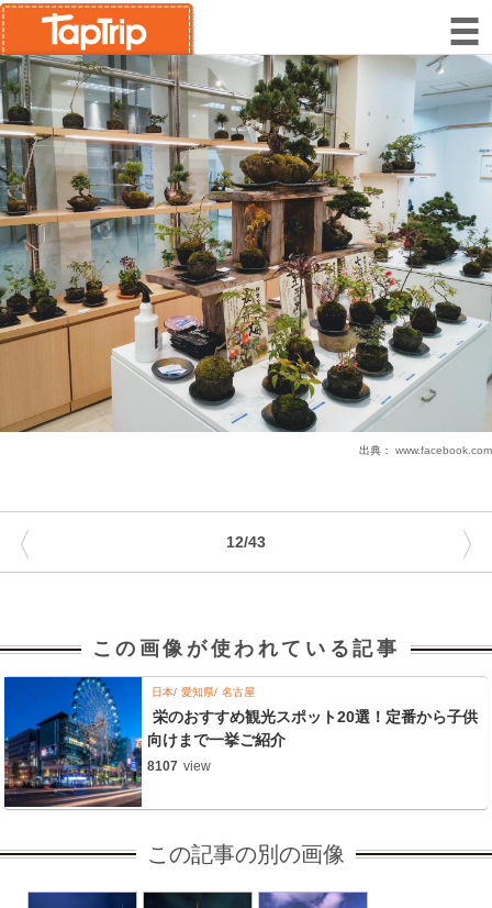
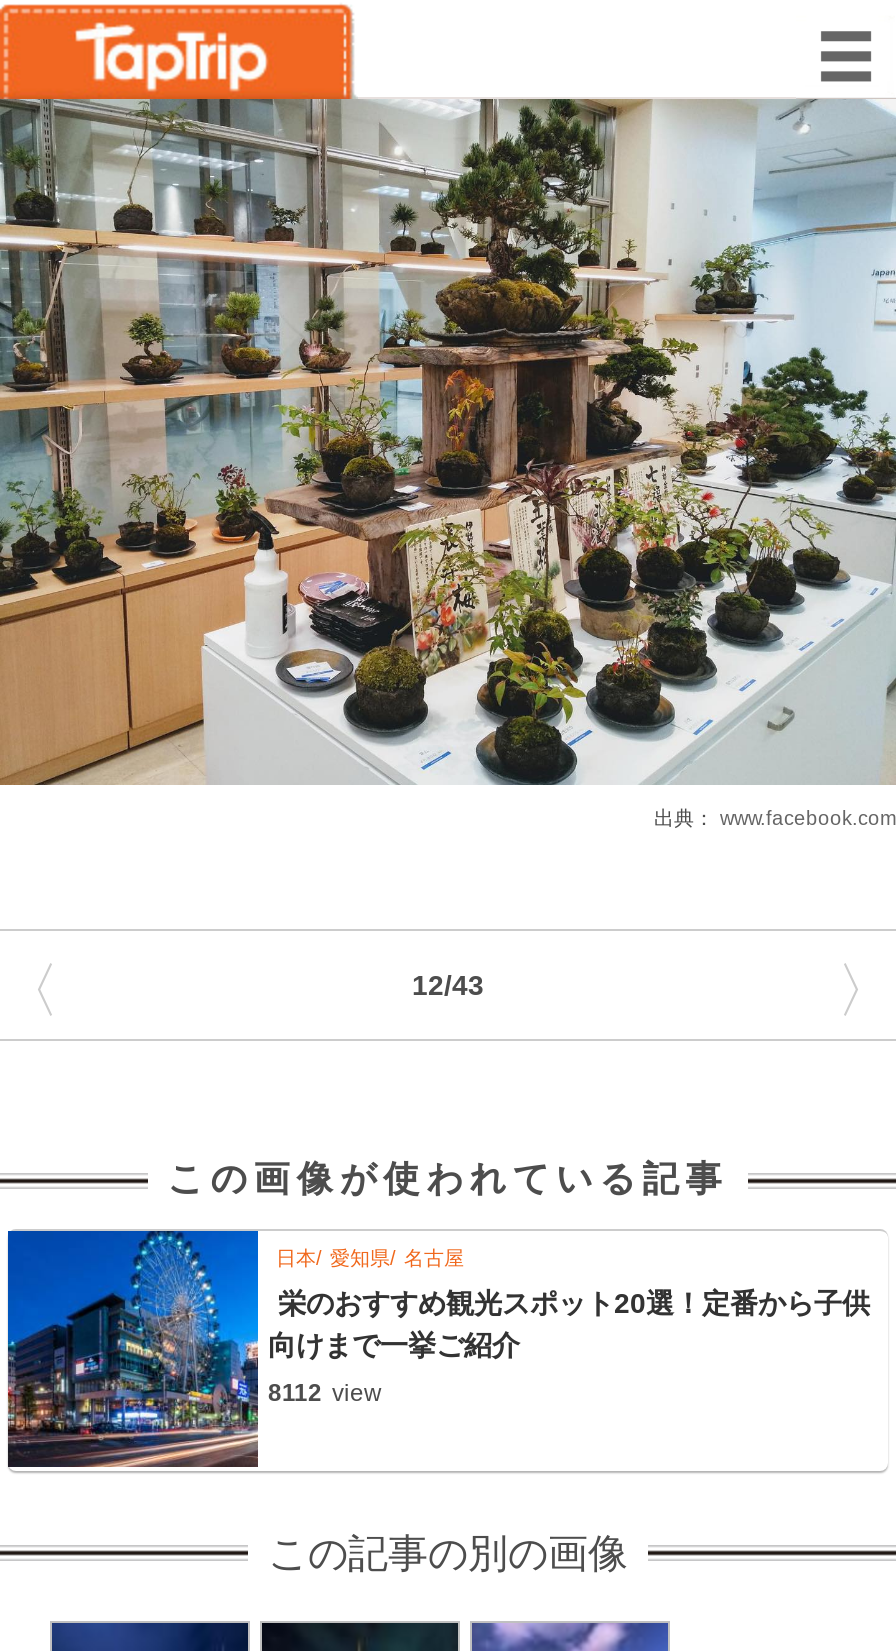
- 8107 view
+ 8112 view
